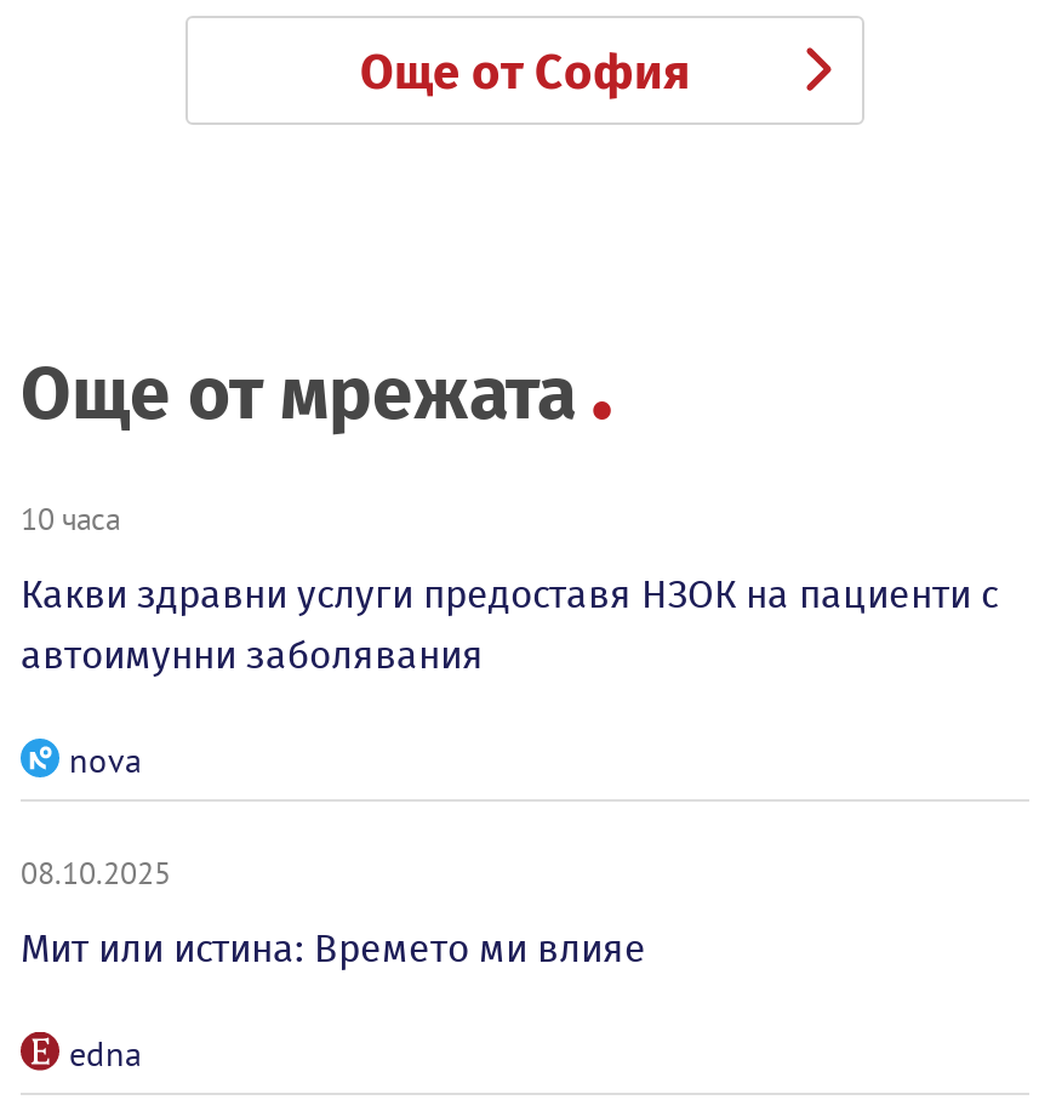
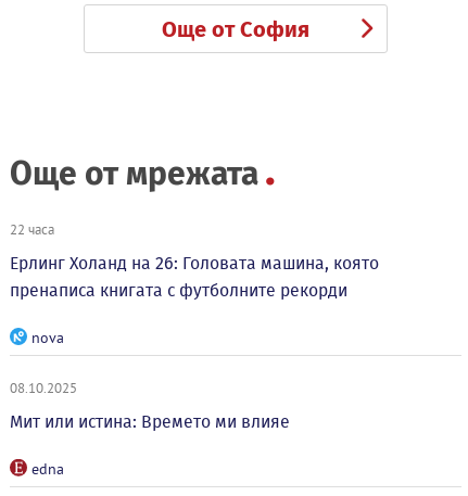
- 10 часа
+ 22 часа

- Какви здравни услуги предоставя НЗОК на пациенти с
- автоимунни заболявания
+ Ерлинг Холанд на 26: Головата машина, която
+ пренаписа книгата с футболните рекорди
